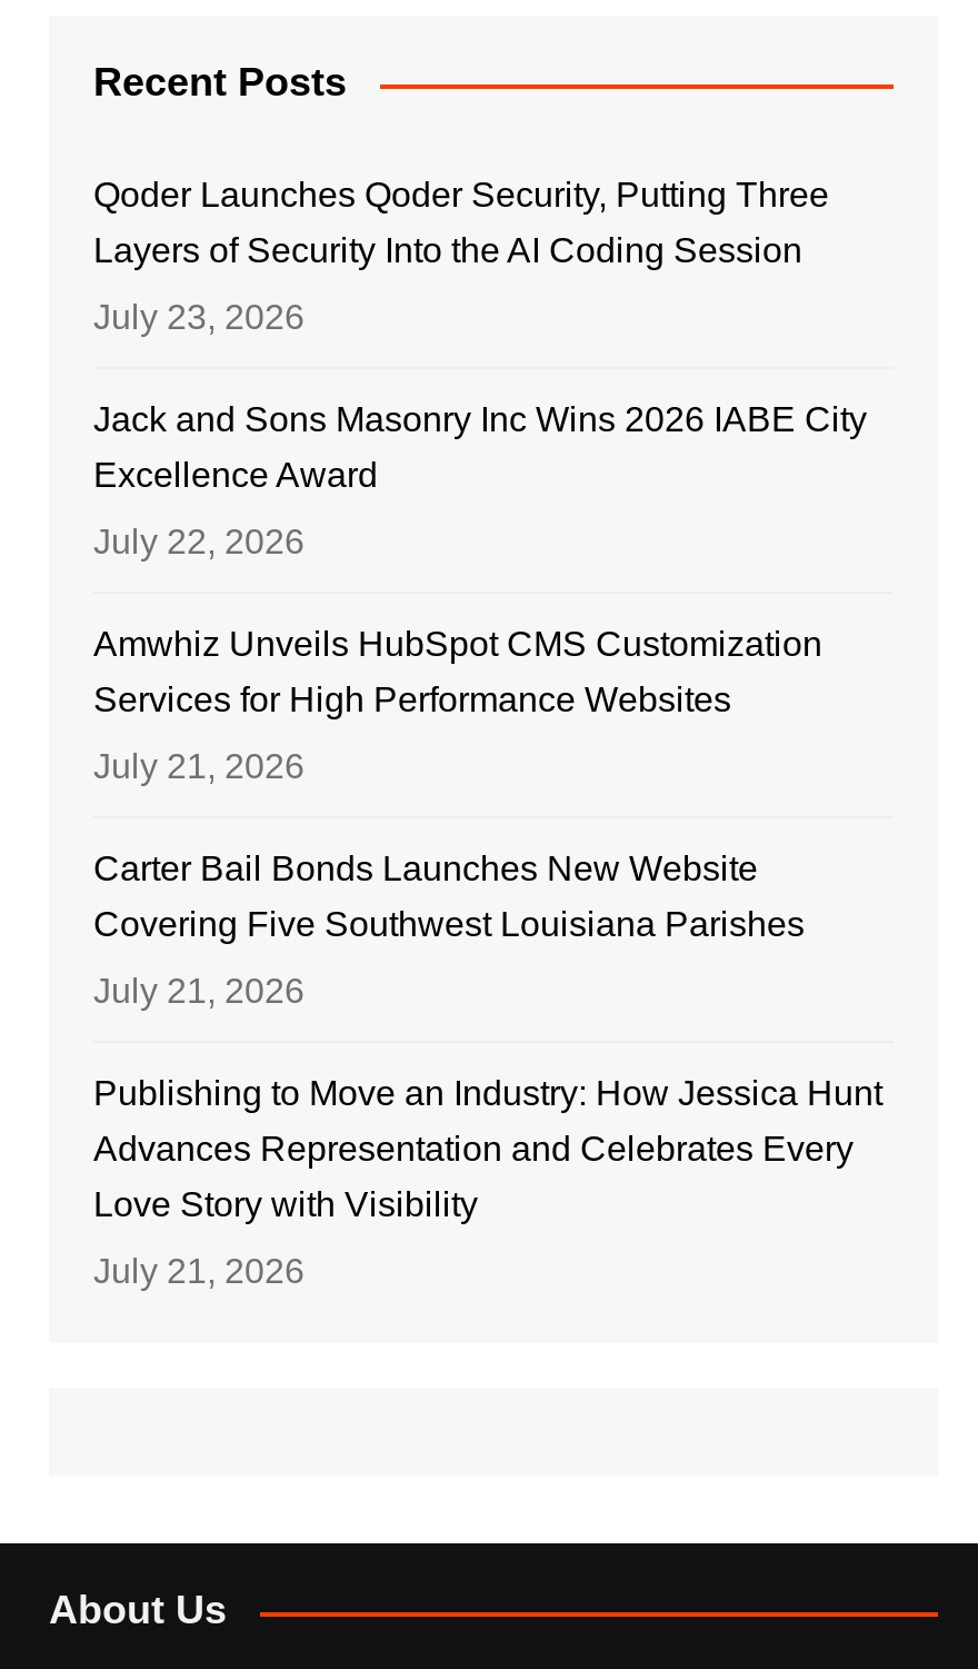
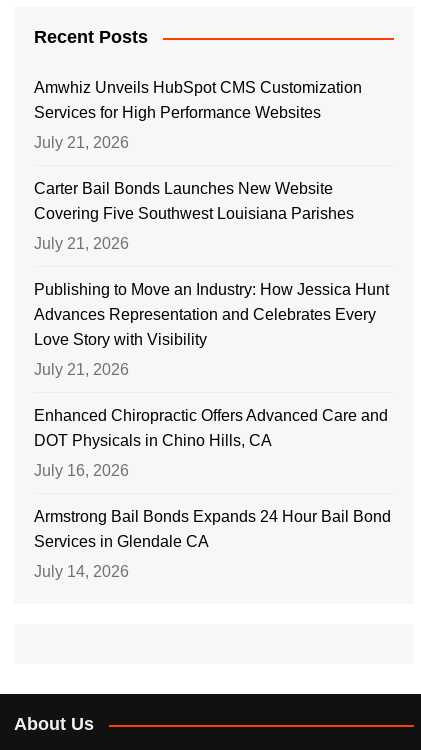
- Qoder Launches Qoder Security, Putting Three
- Layers of Security Into the AI Coding Session
- July 23, 2026
- Jack and Sons Masonry Inc Wins 2026 IABE City
- Excellence Award
- July 22, 2026

moved up: Amwhiz Unveils HubSpot CMS Customization | Services for High Performance Websites | July 21, 2026 | ... | Love Story with Visibility | July 21, 2026

+ Enhanced Chiropractic Offers Advanced Care and
+ DOT Physicals in Chino Hills, CA
+ July 16, 2026
+ Armstrong Bail Bonds Expands 24 Hour Bail Bond
+ Services in Glendale CA
+ July 14, 2026
